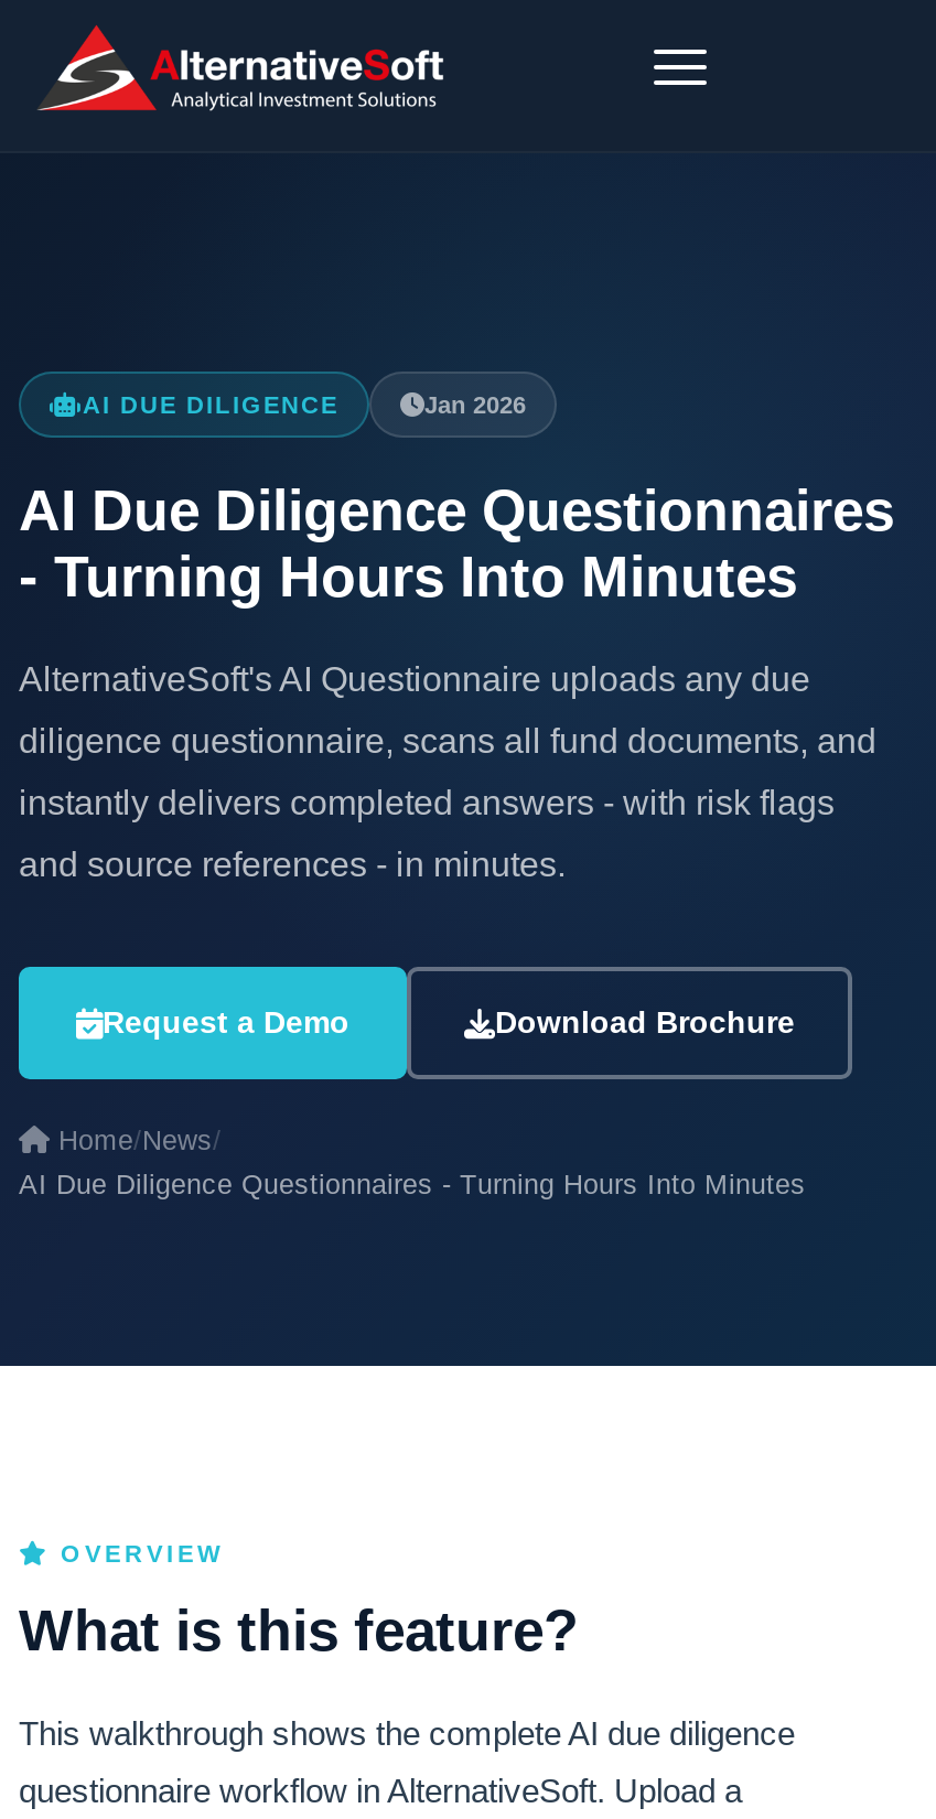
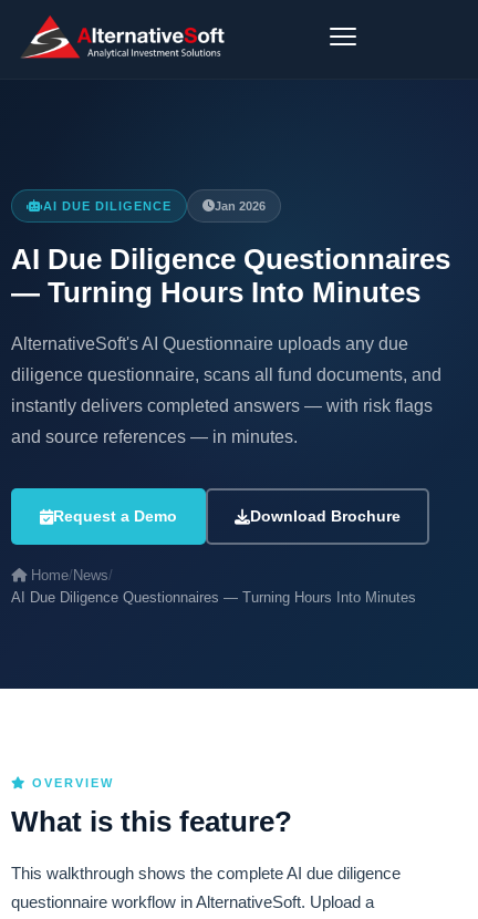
- - Turning Hours Into Minutes
+ — Turning Hours Into Minutes

- instantly delivers completed answers - with risk flags
+ instantly delivers completed answers — with risk flags

- and source references - in minutes.
+ and source references — in minutes.

- AI Due Diligence Questionnaires - Turning Hours Into Minutes
+ AI Due Diligence Questionnaires — Turning Hours Into Minutes
